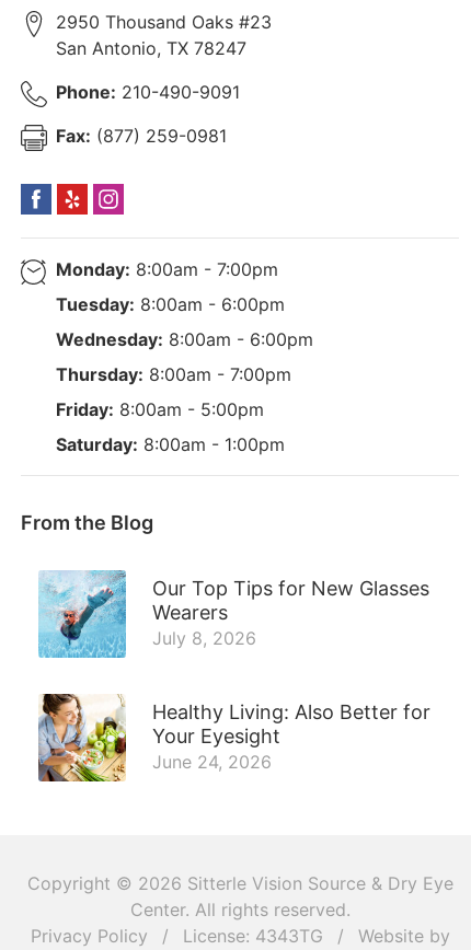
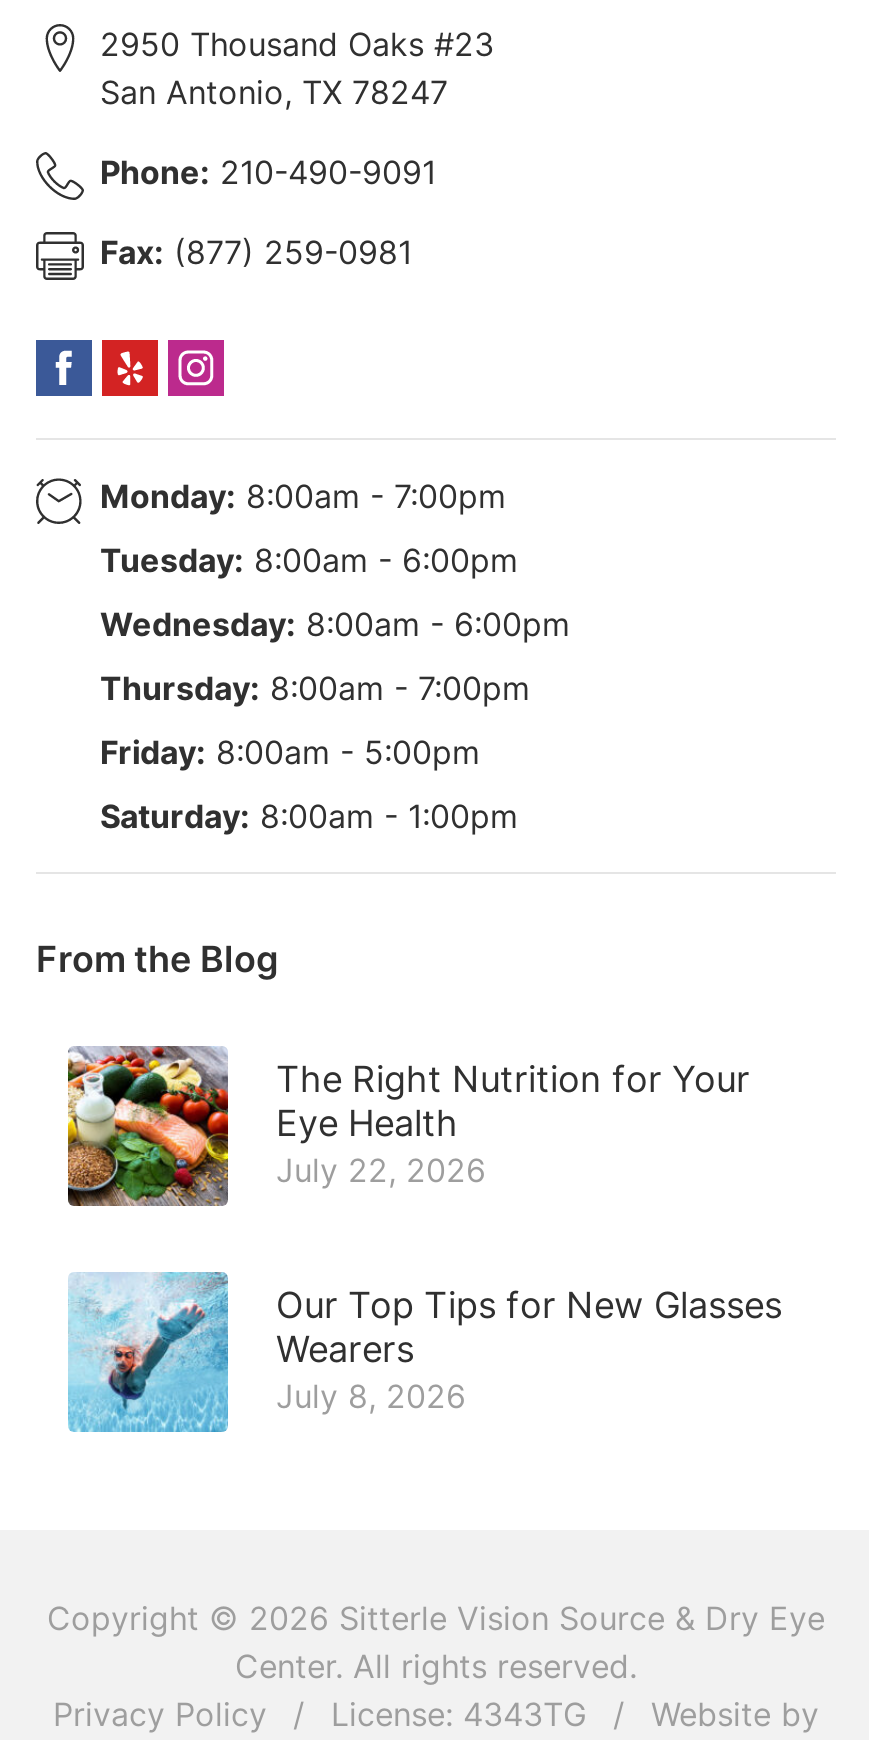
+ [image]
+ The Right Nutrition for Your
+ Eye Health
+ July 22, 2026

moved down: [image] | Our Top Tips for New Glasses | Wearers | July 8, 2026

- [image]
- Healthy Living: Also Better for
- Your Eyesight
- June 24, 2026
